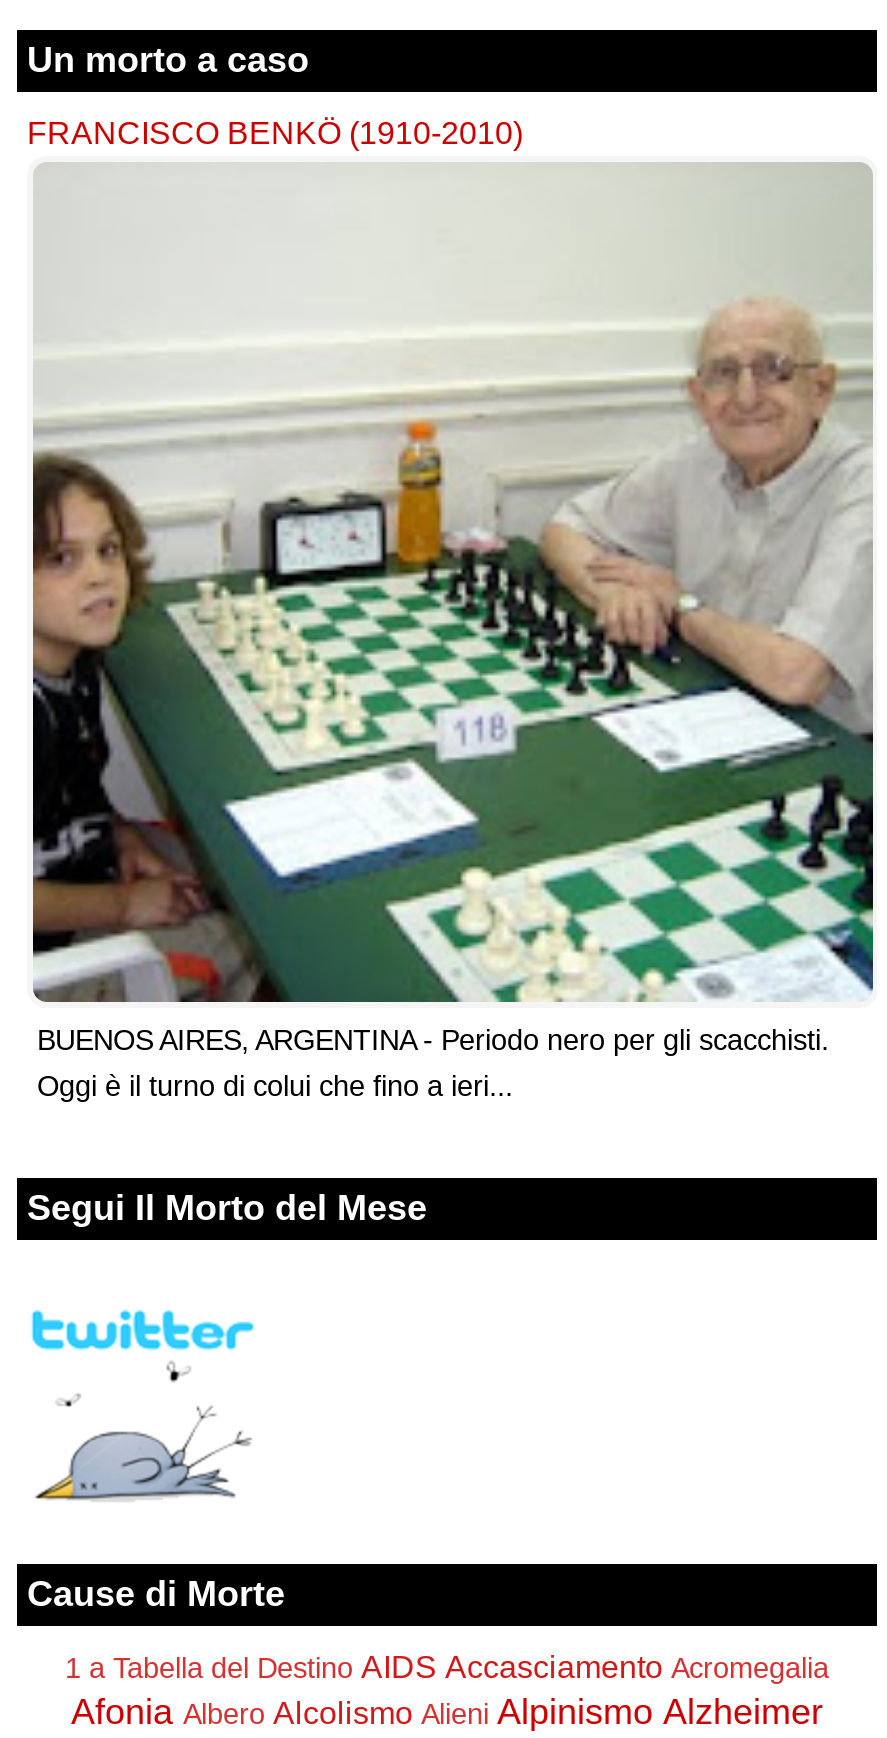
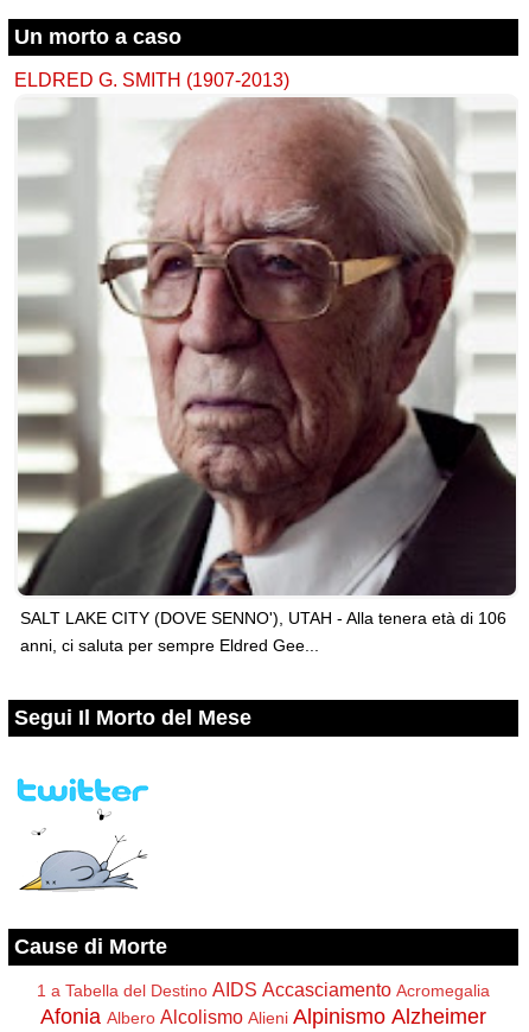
- FRANCISCO BENKÖ (1910-2010)
+ ELDRED G. SMITH (1907-2013)

- [image]
- BUENOS AIRES, ARGENTINA - Periodo nero per gli scacchisti.
- Oggi è il turno di colui che fino a ieri...
+ [image]
+ SALT LAKE CITY (DOVE SENNO'), UTAH - Alla tenera età di 106
+ anni, ci saluta per sempre Eldred Gee...
